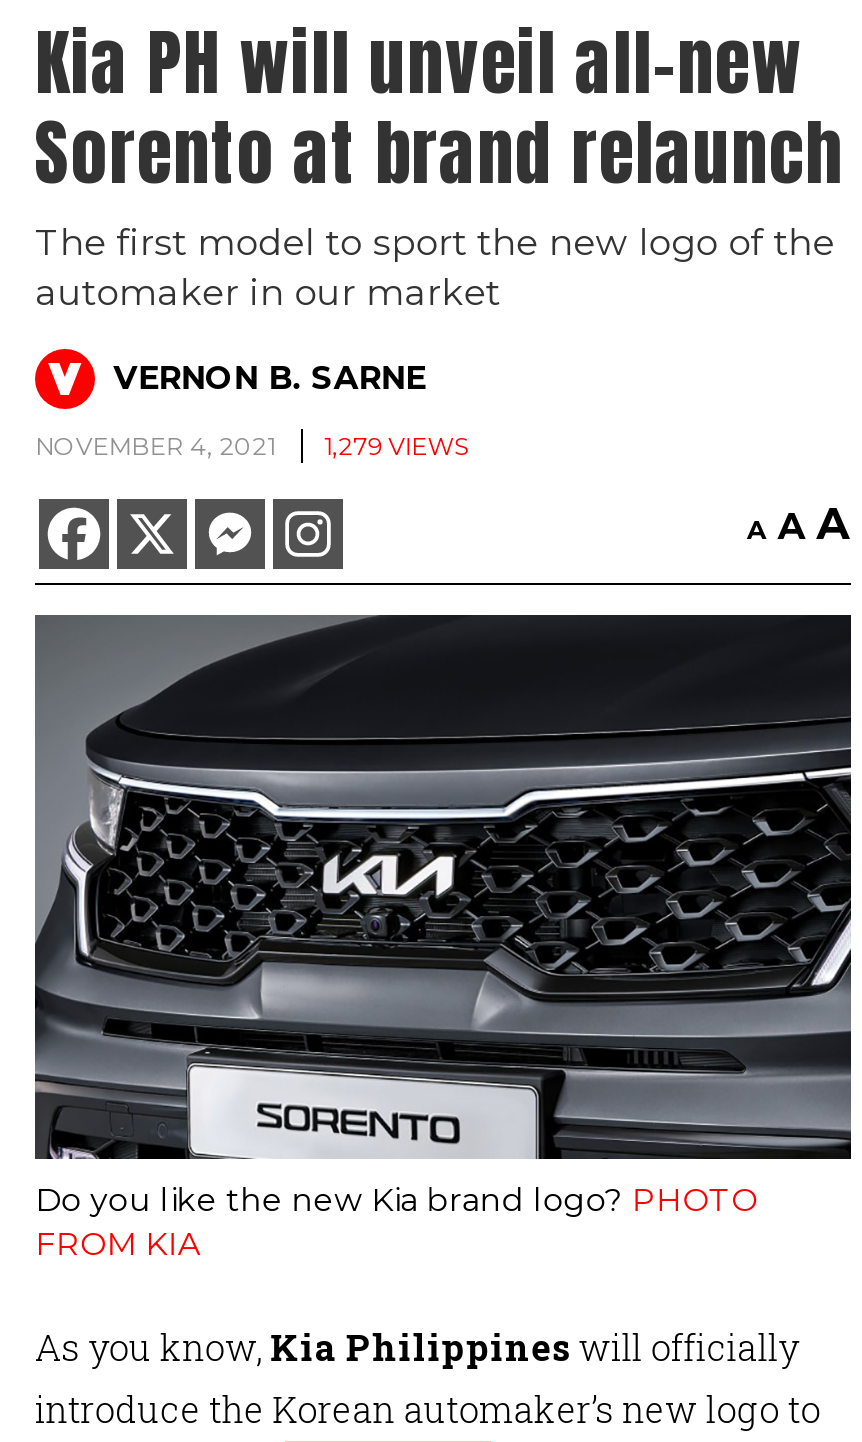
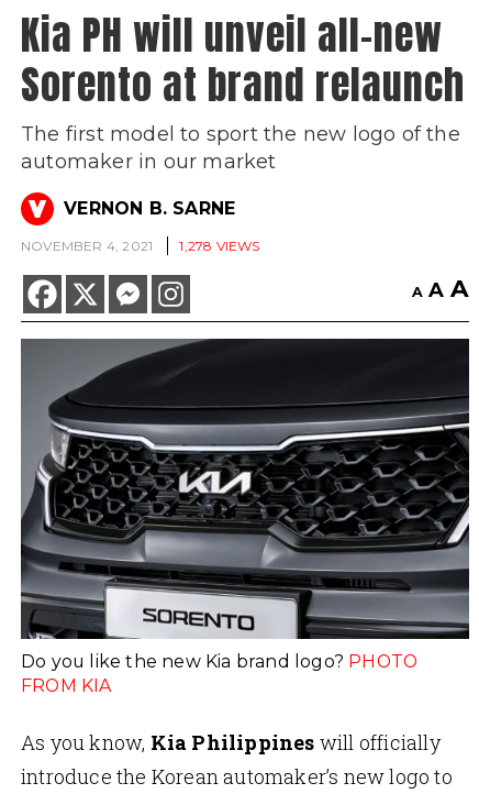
- NOVEMBER 4, 2021 1,279 VIEWS
+ NOVEMBER 4, 2021 1,278 VIEWS
